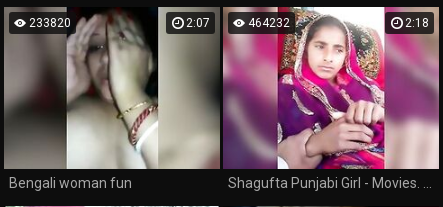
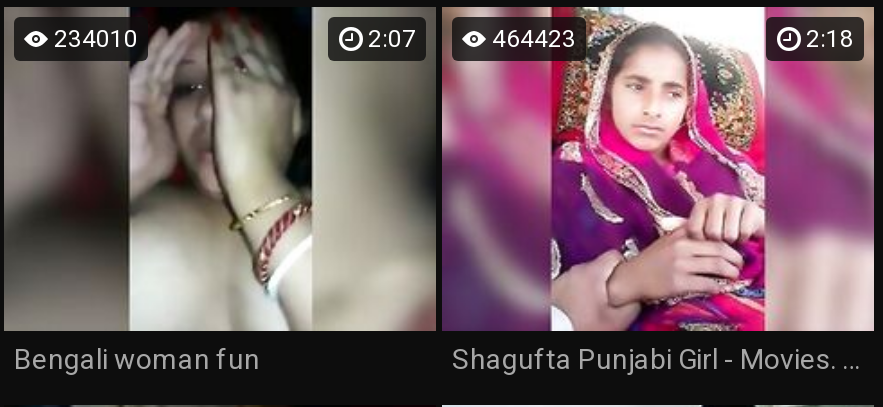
- 233820
+ 234010

- 464232
+ 464423
